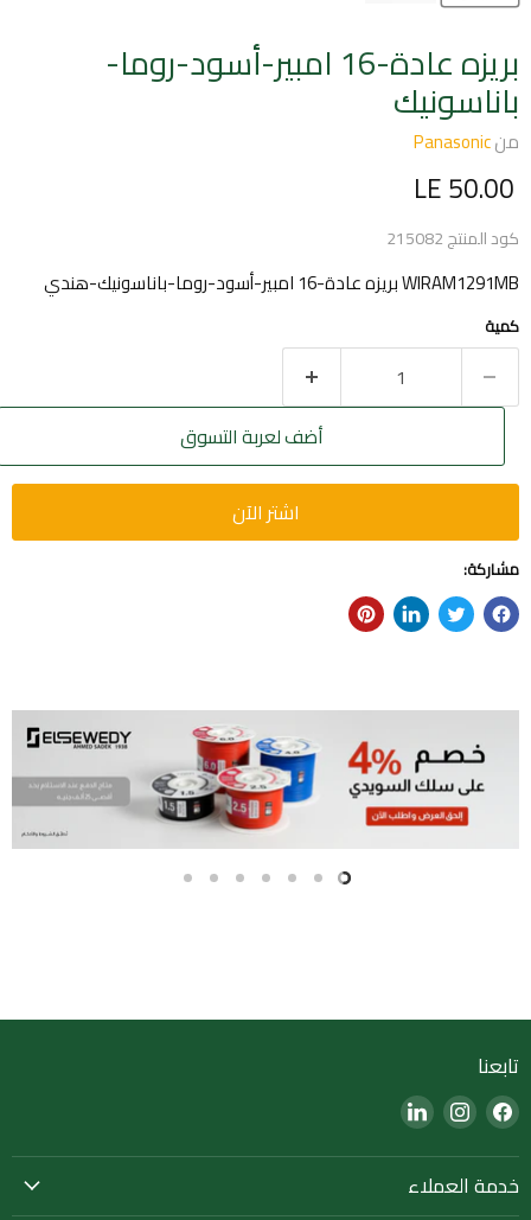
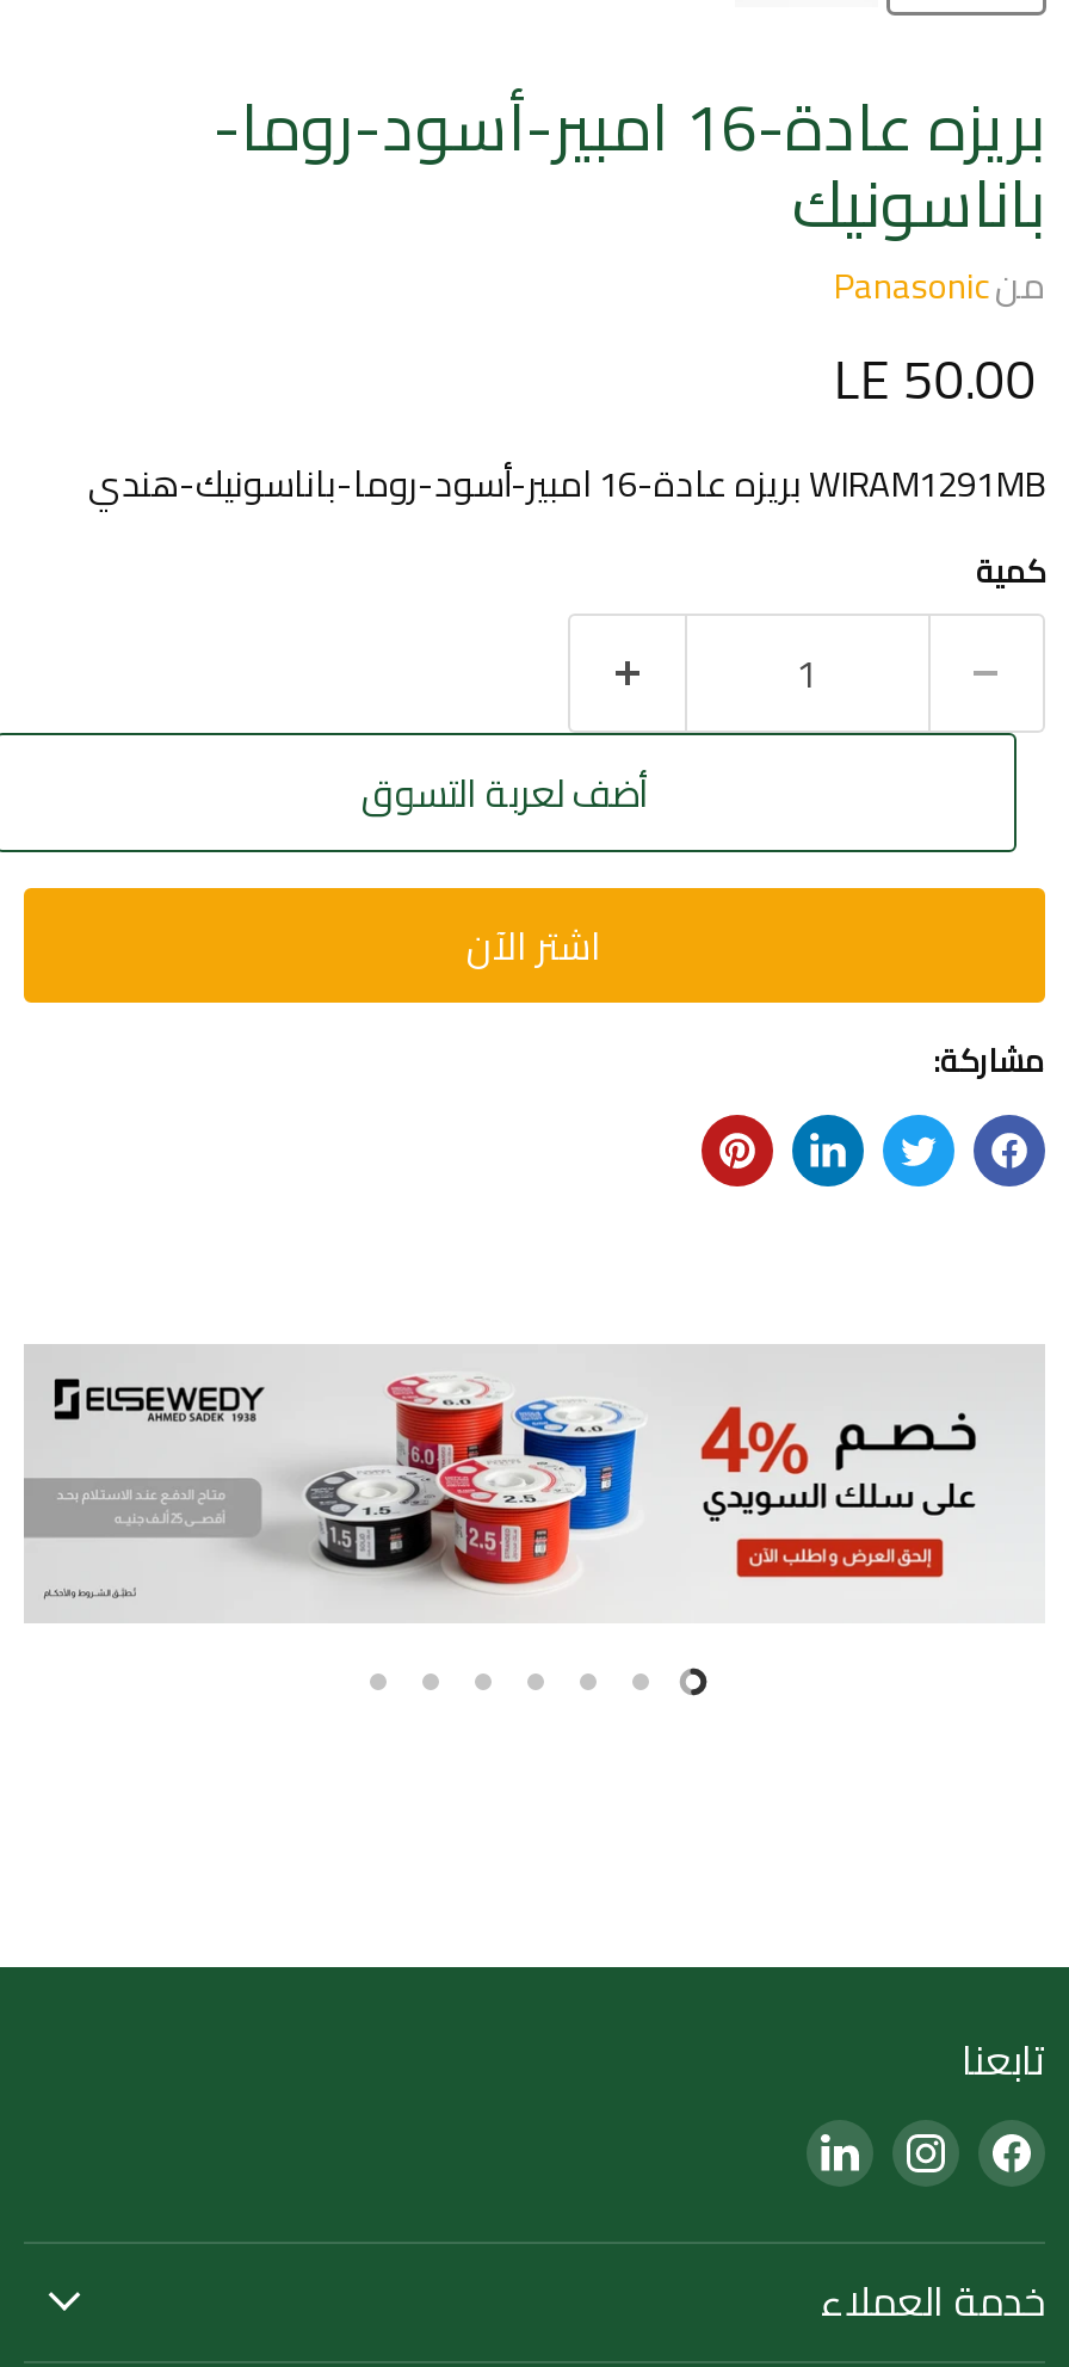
- كود المنتج 215082
